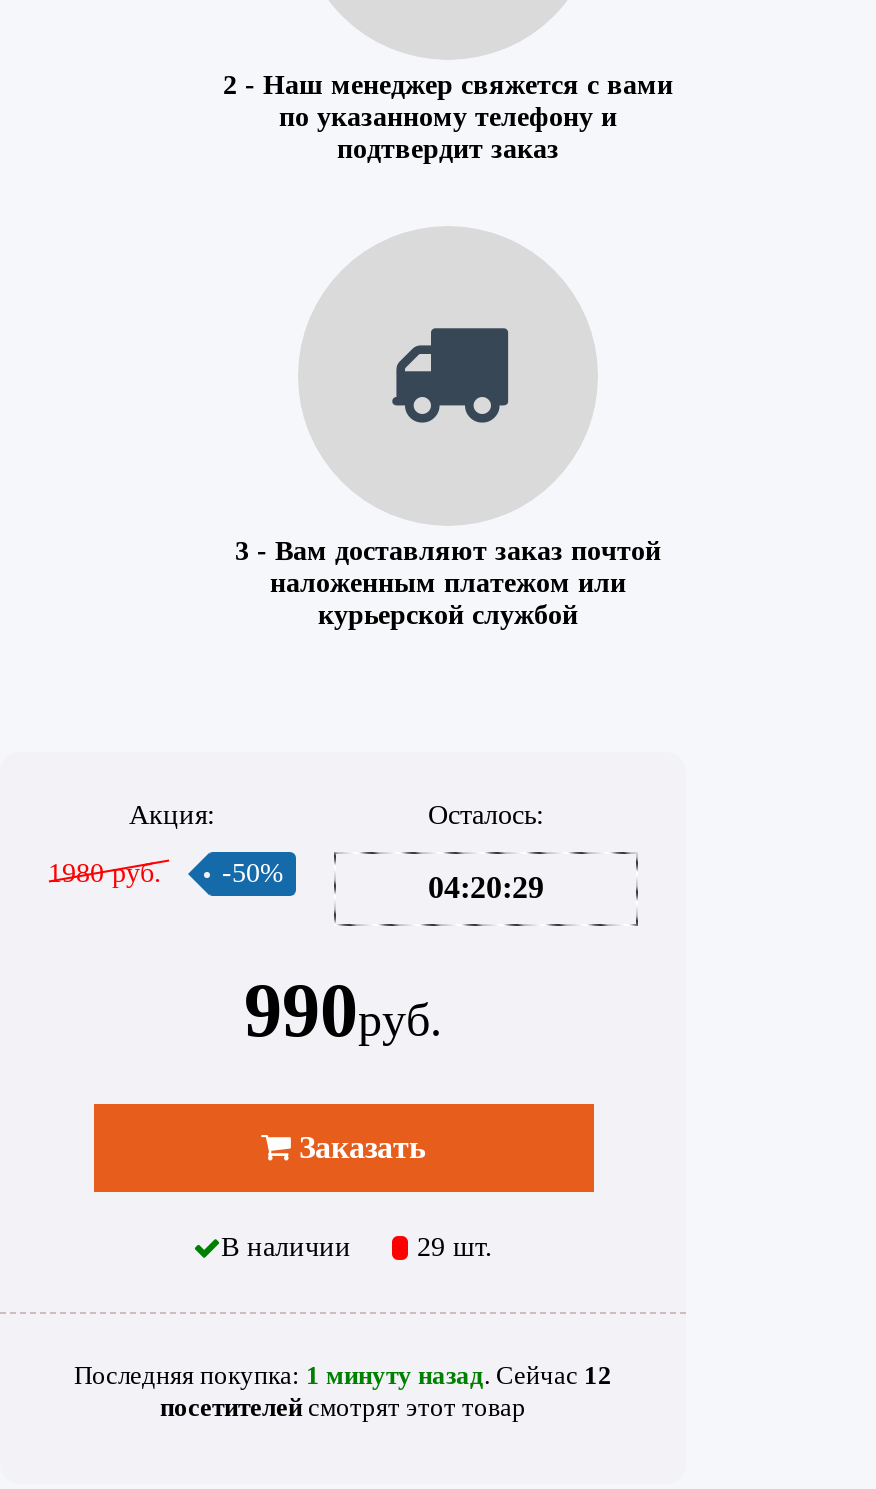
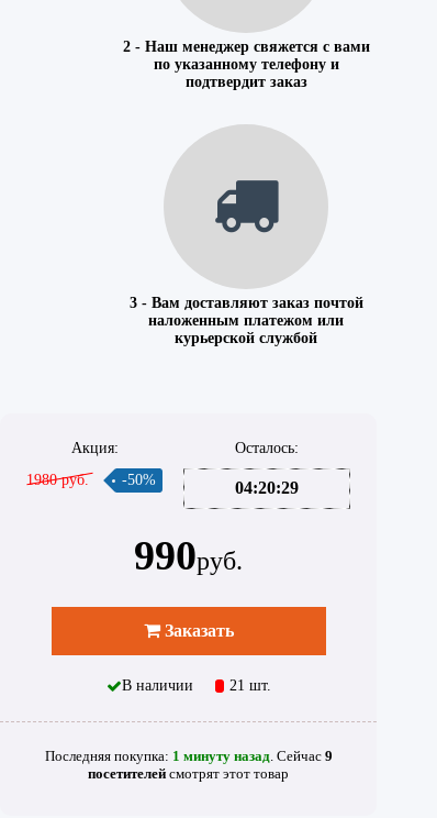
- 29 шт.
+ 21 шт.

- Последняя покупка: 1 минуту назад. Сейчас 12
+ Последняя покупка: 1 минуту назад. Сейчас 9
